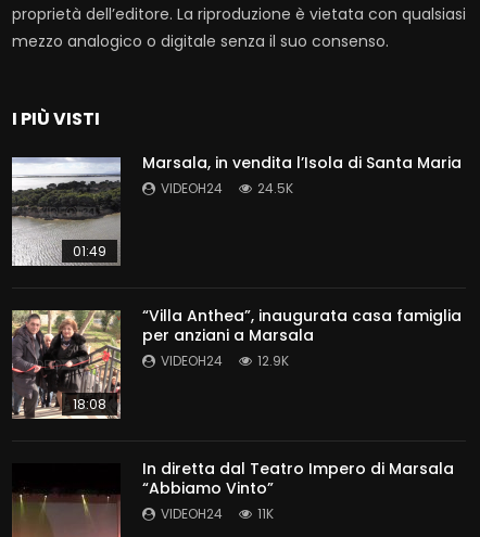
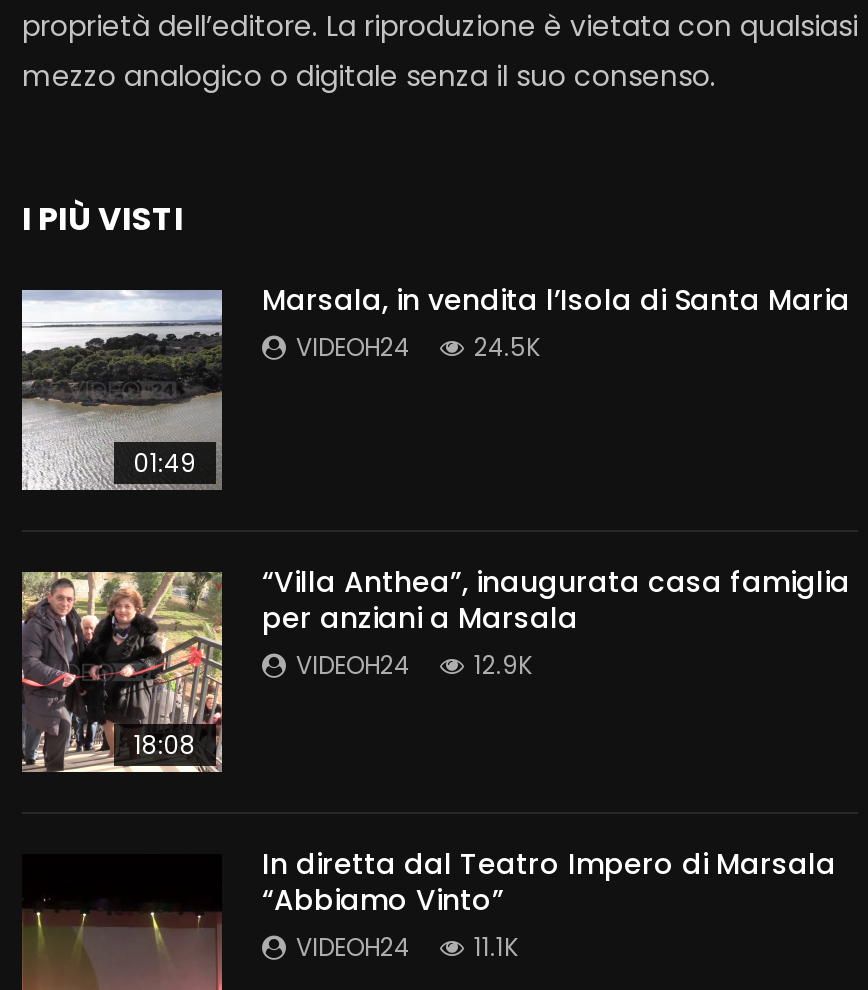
- VIDEOH24 11K
+ VIDEOH24 11.1K
